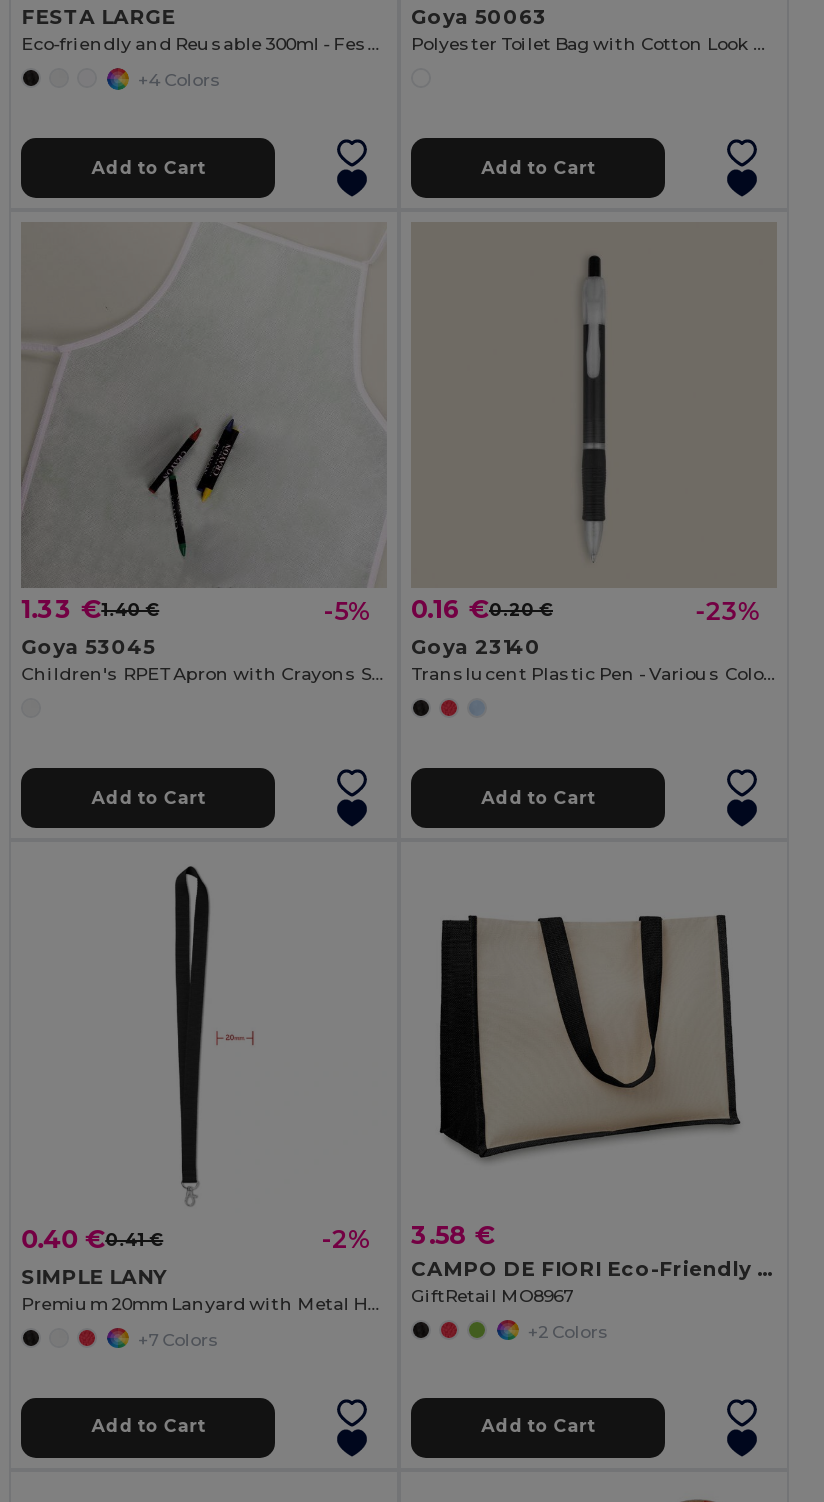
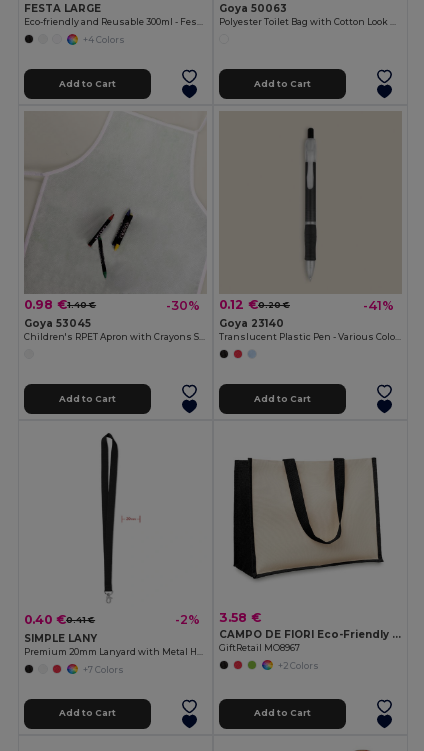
- 1.33 €1.40 €
+ 0.98 €1.40 €

- -5%
+ -30%

- 0.16 €0.20 €
+ 0.12 €0.20 €

- -23%
+ -41%
